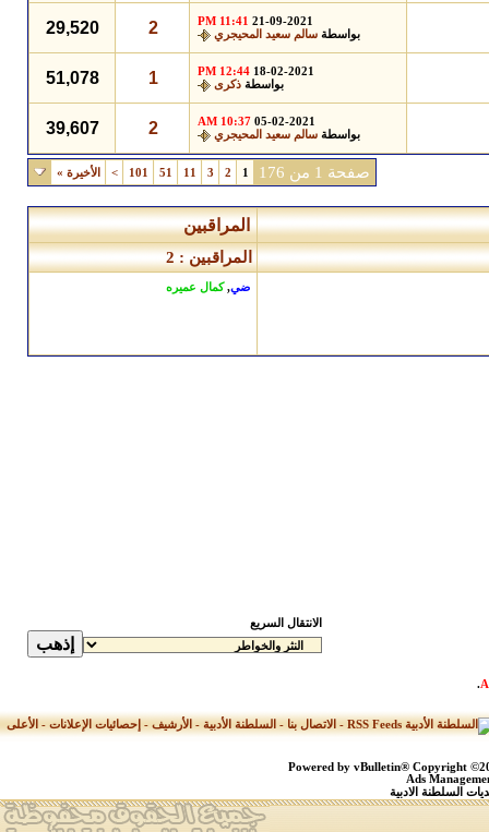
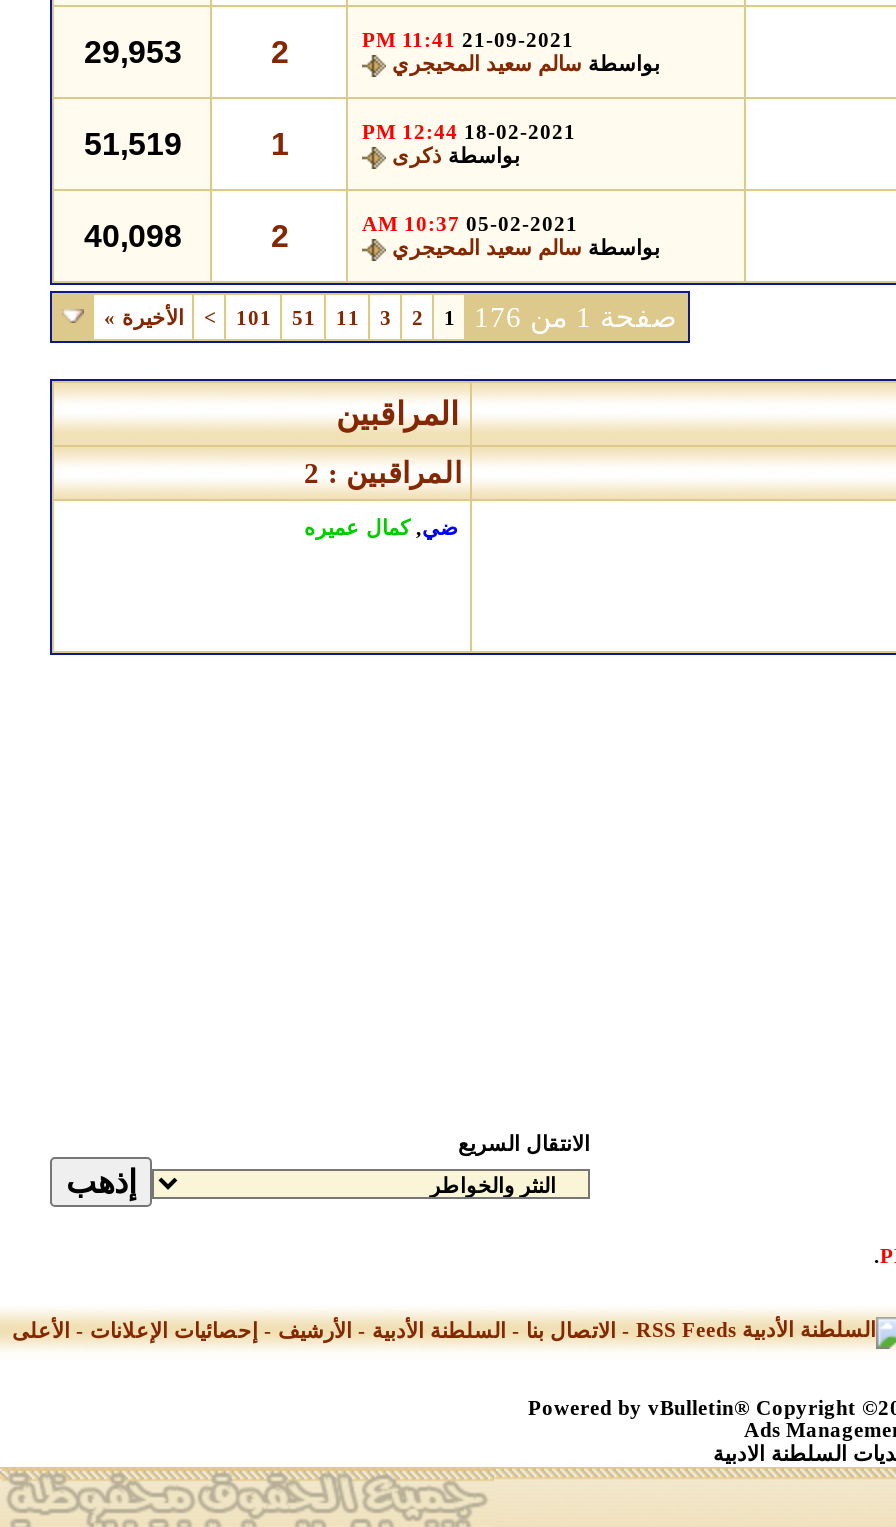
- 29,520
+ 29,953

- 51,078
+ 51,519

- 39,607
+ 40,098
